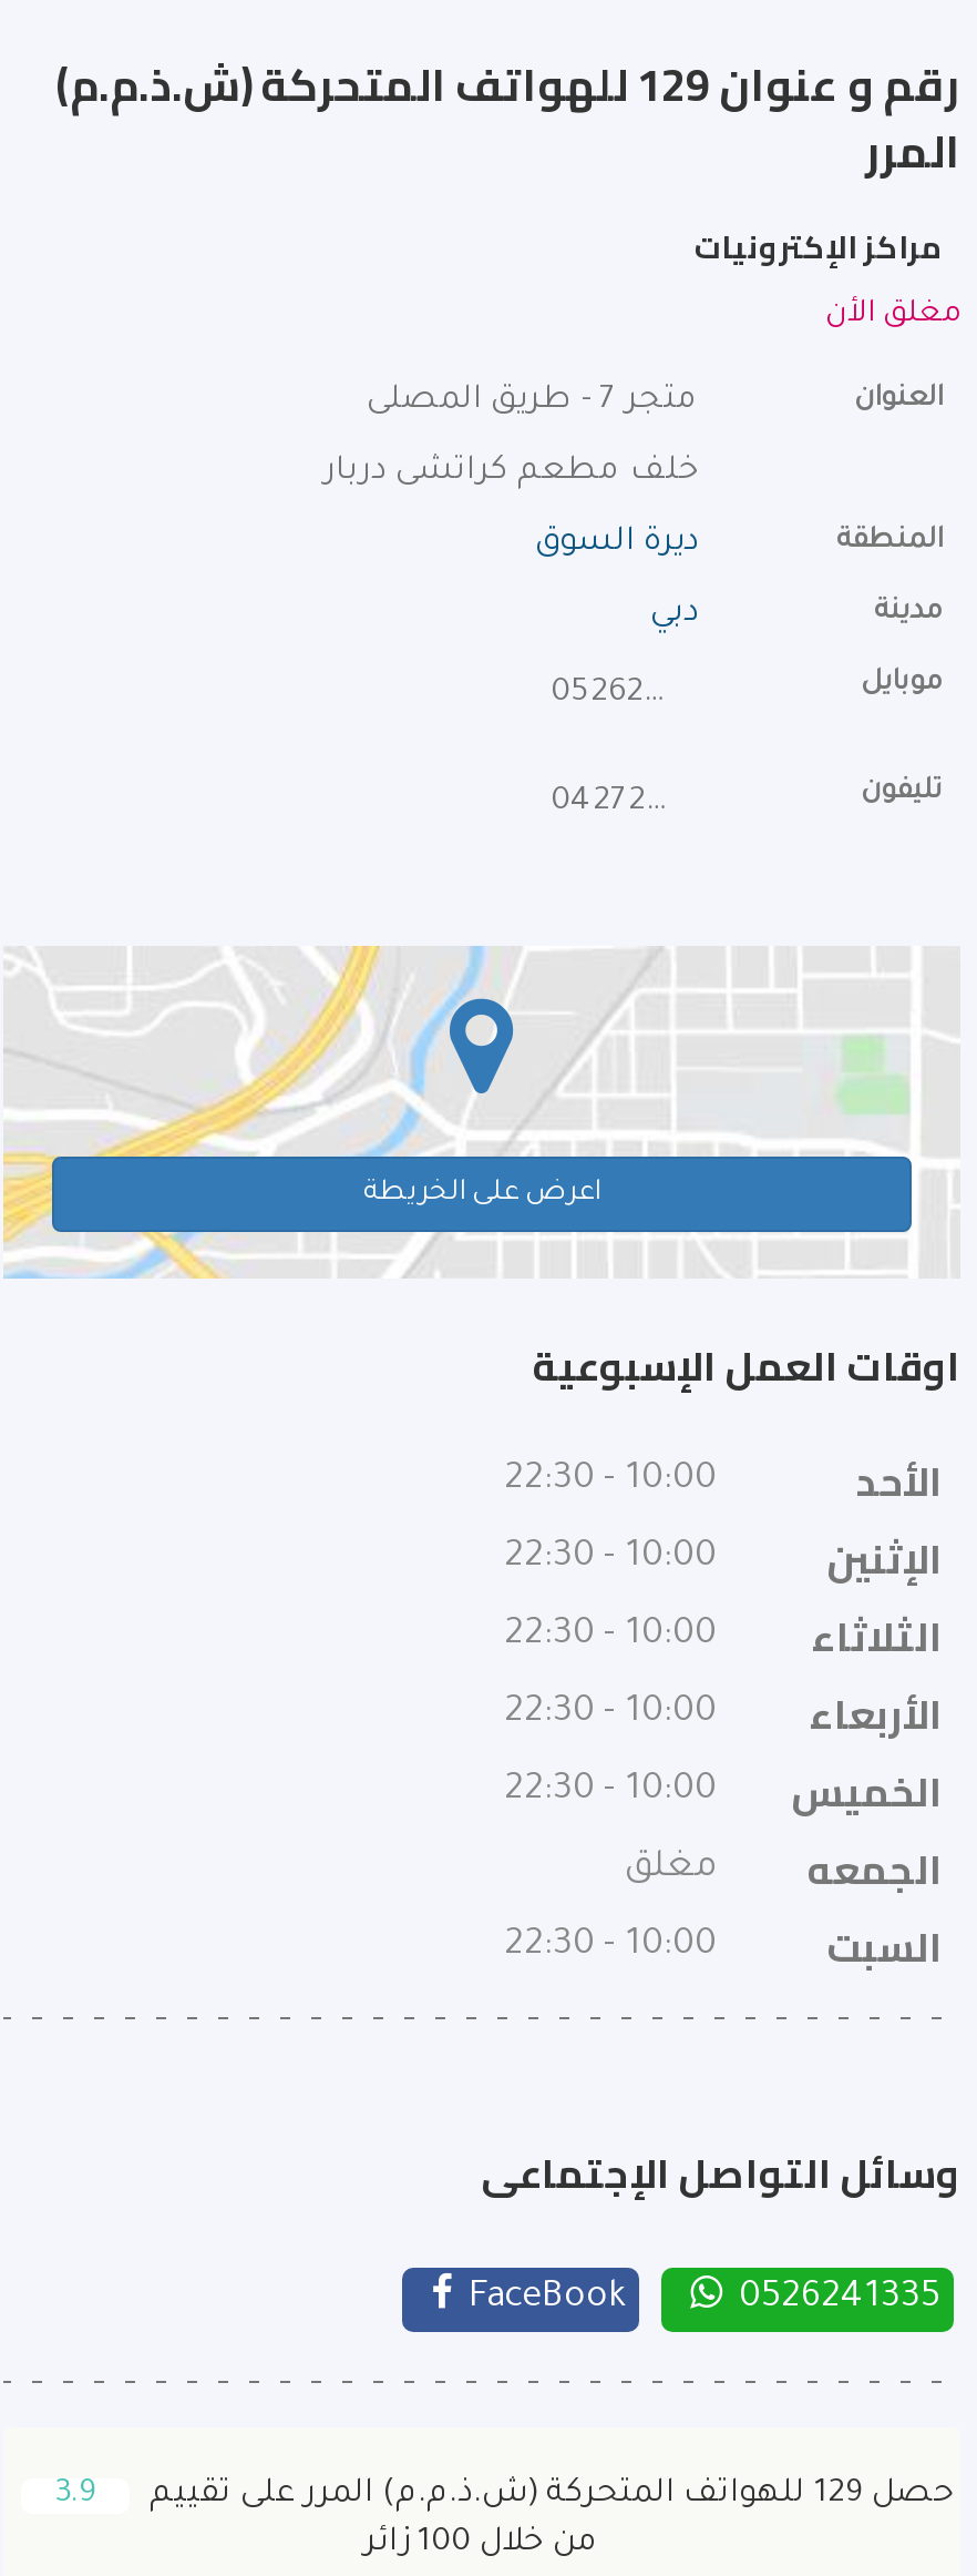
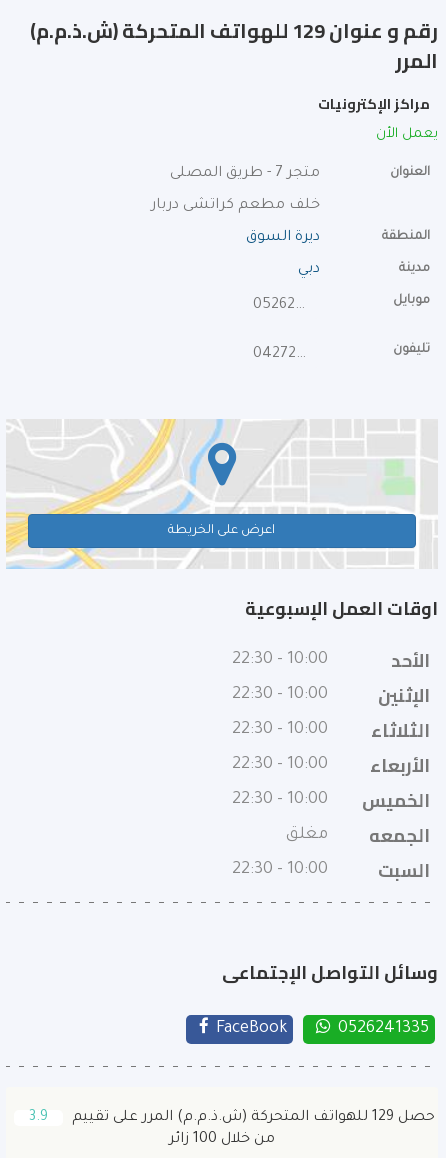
- مغلق الأن
+ يعمل الأن
